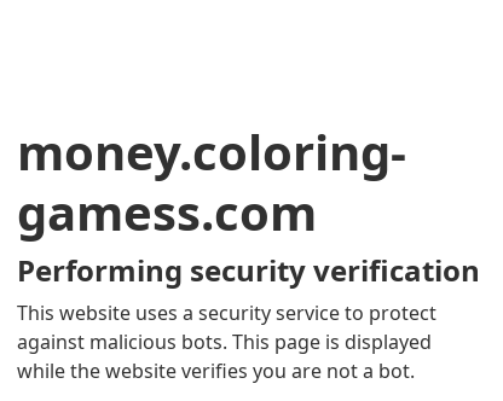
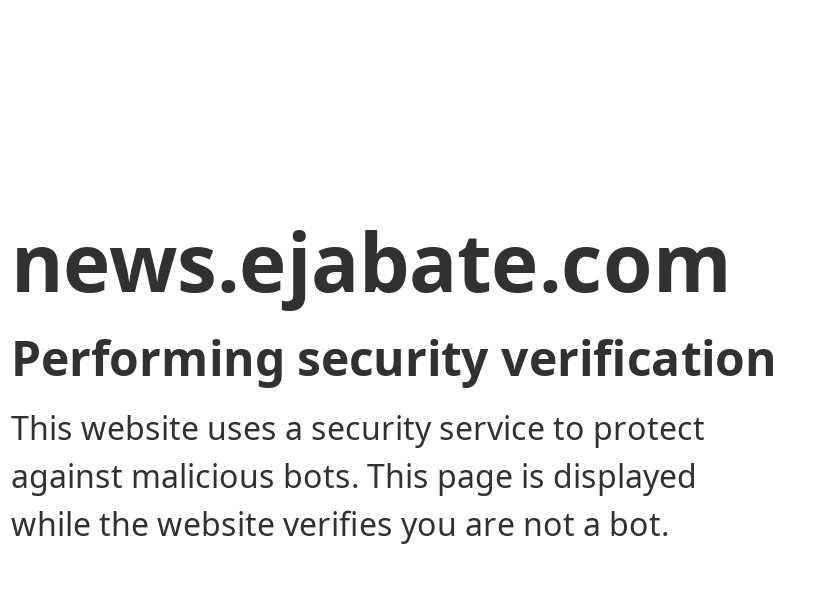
- money.coloring-
- gamess.com
+ news.ejabate.com
